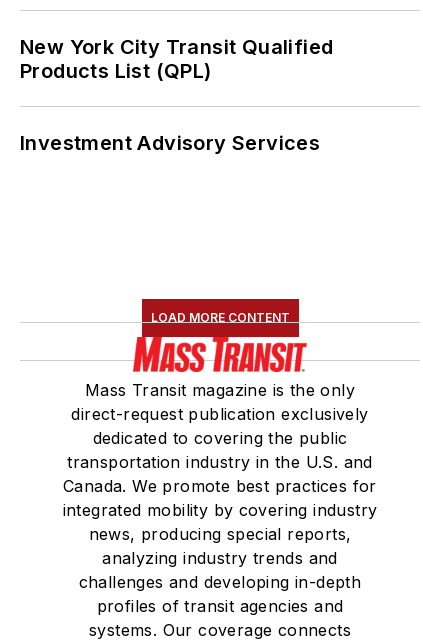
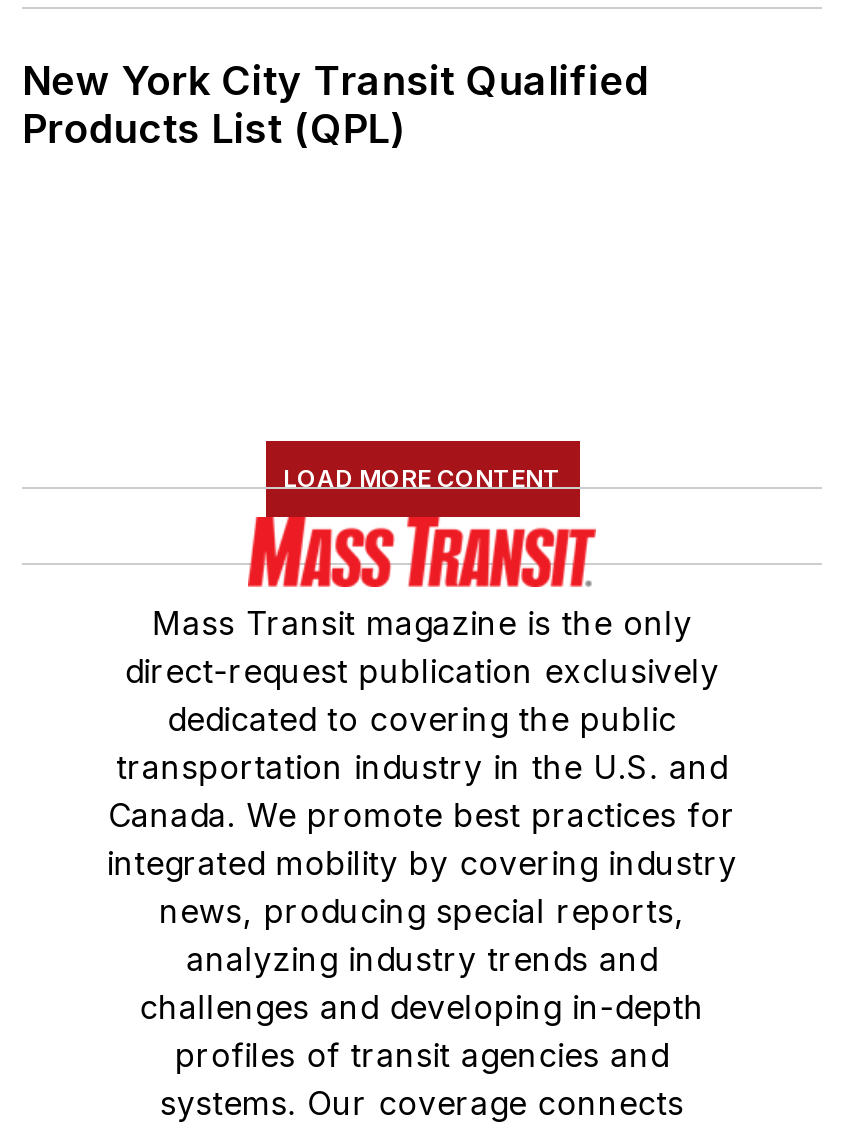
- Investment Advisory Services
